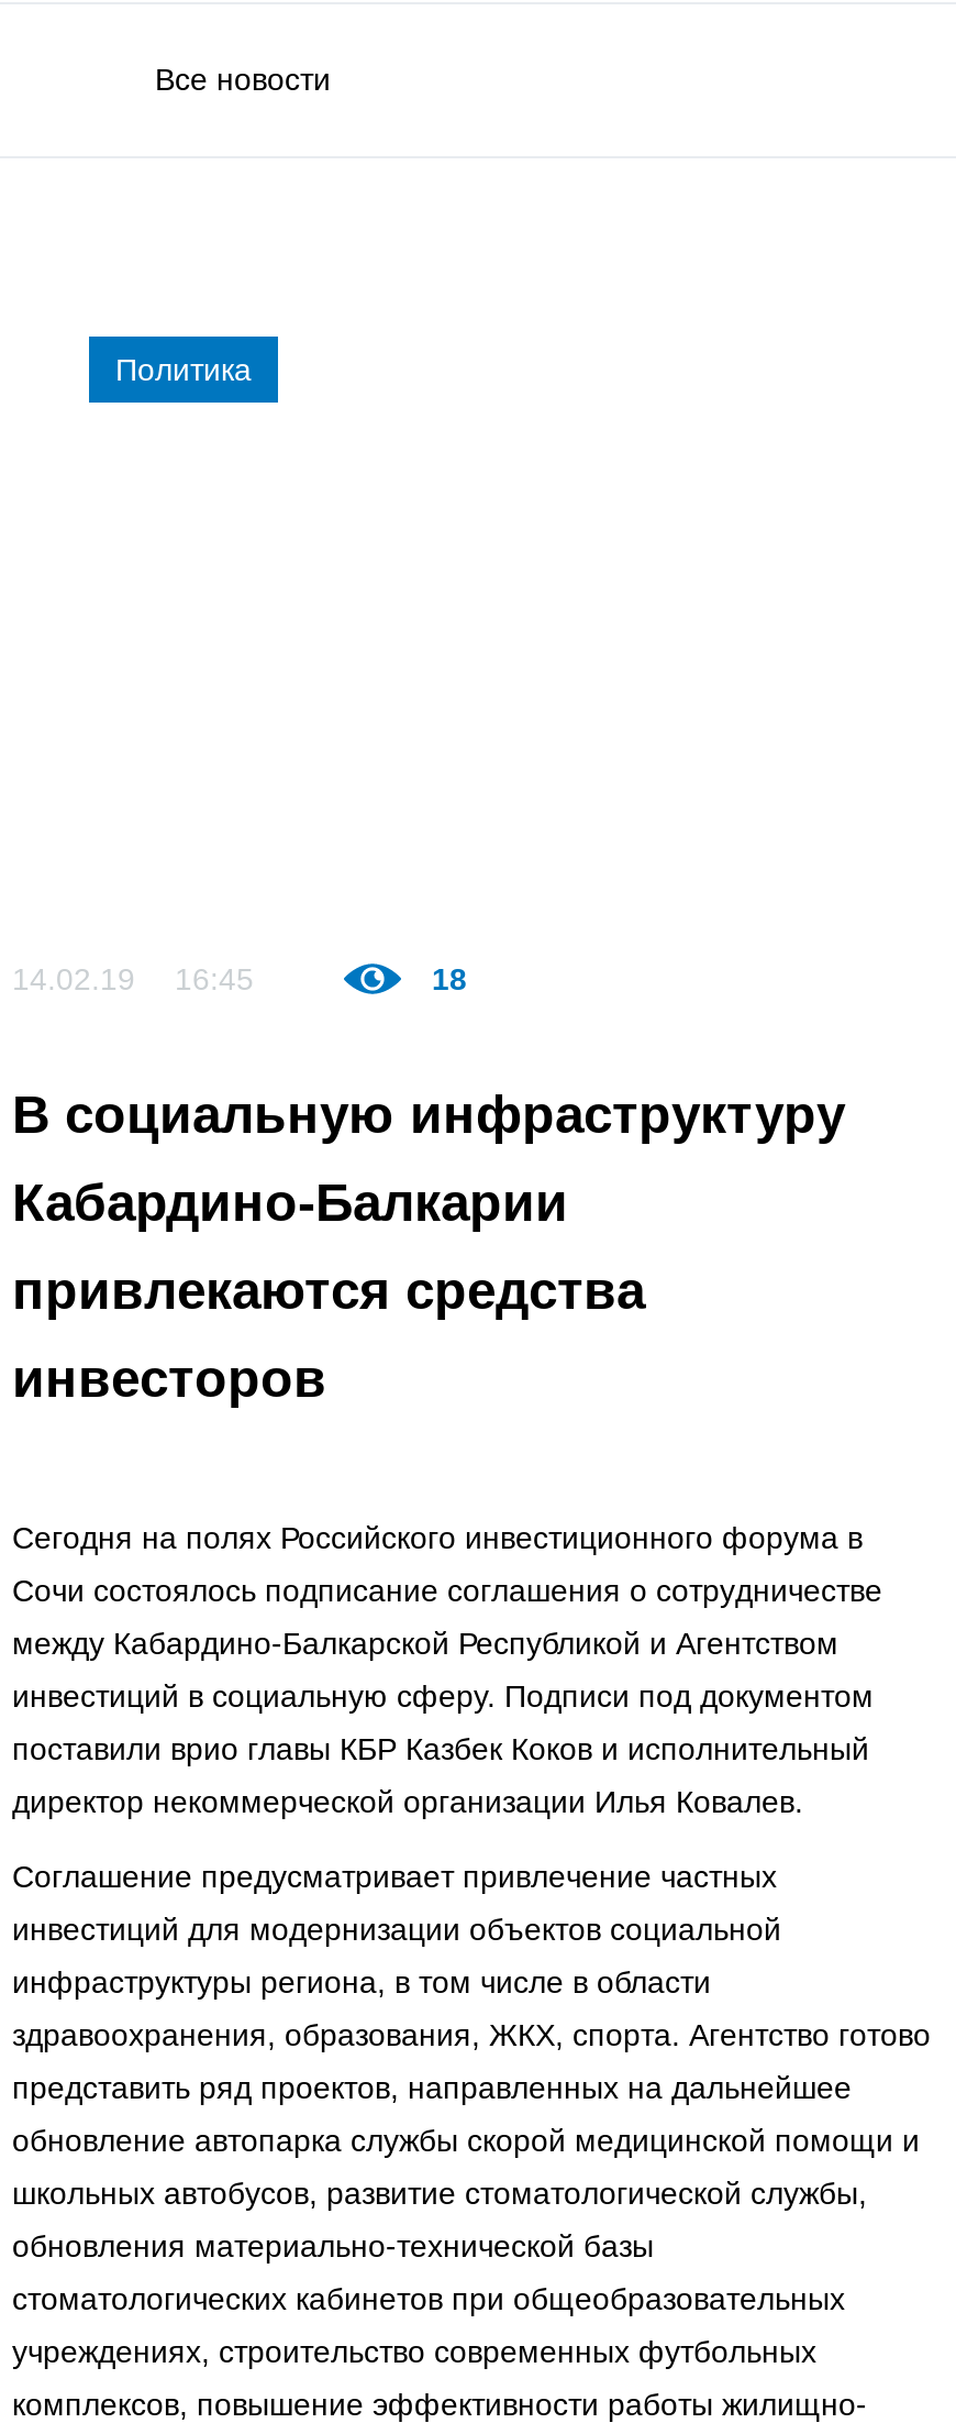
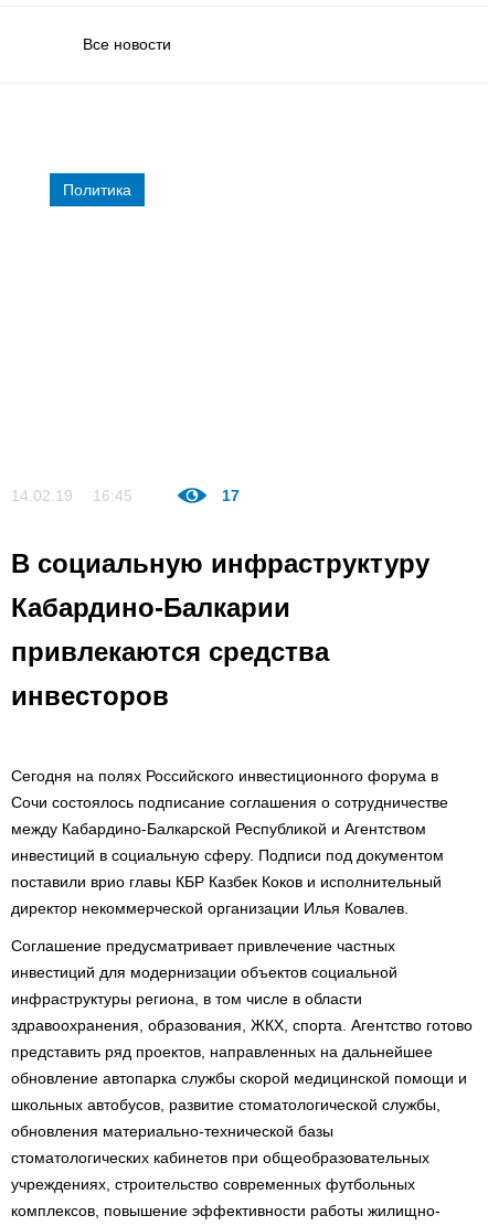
- 18
+ 17
